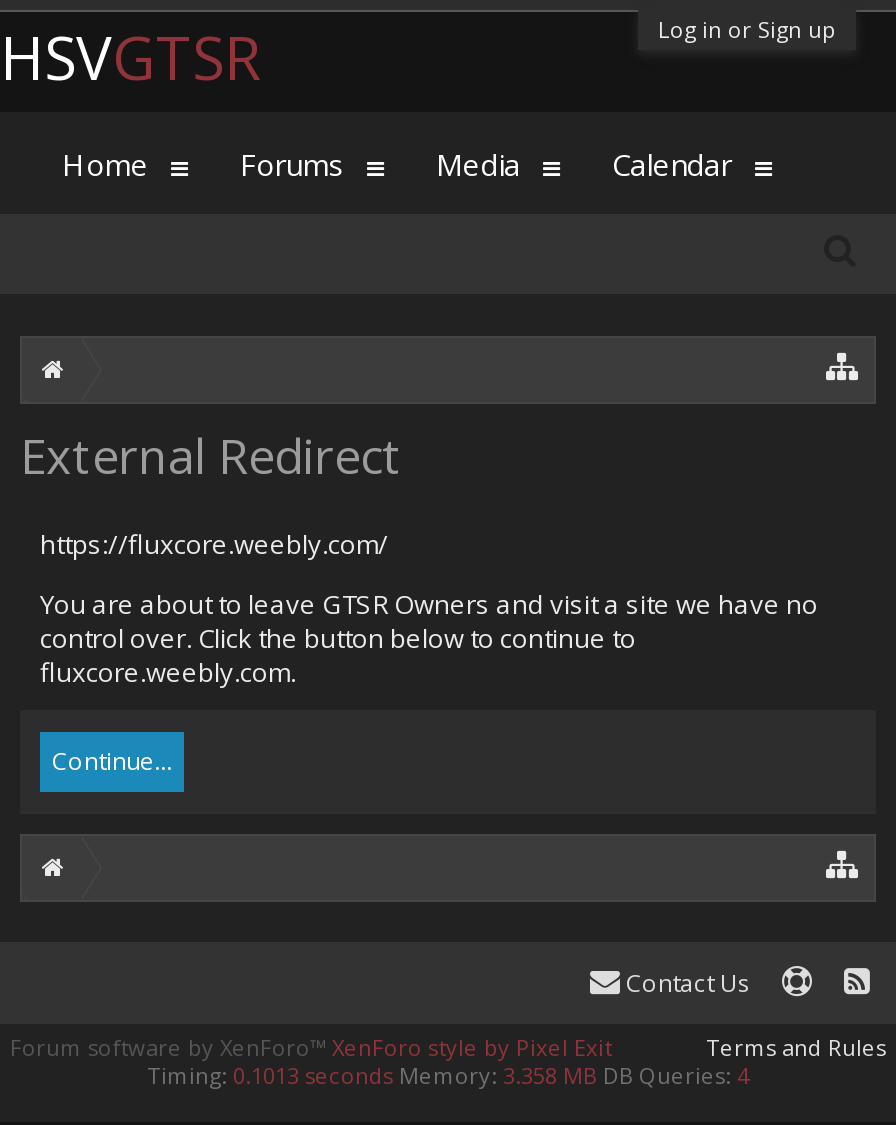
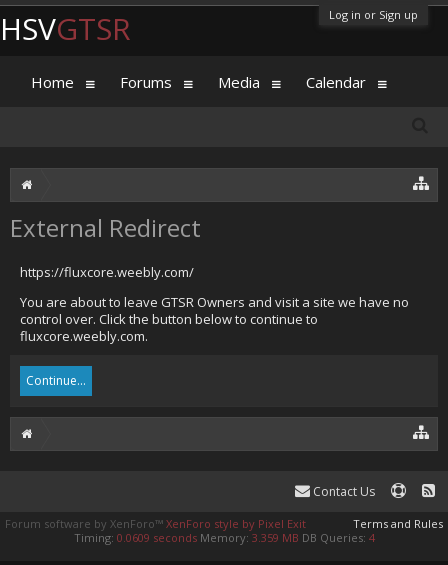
- Timing: 0.1013 seconds Memory: 3.358 MB DB Queries: 4
+ Timing: 0.0609 seconds Memory: 3.359 MB DB Queries: 4
